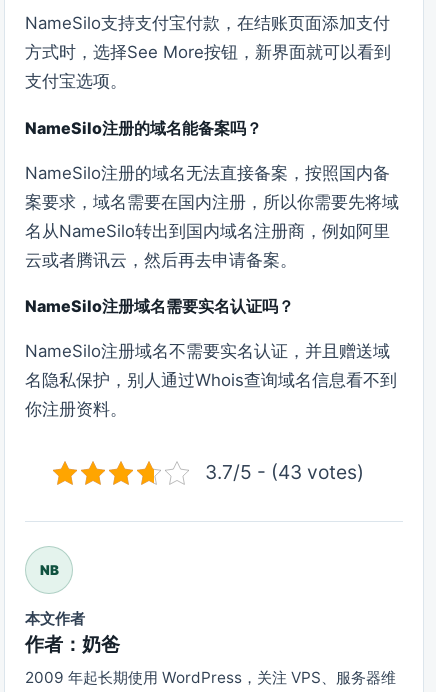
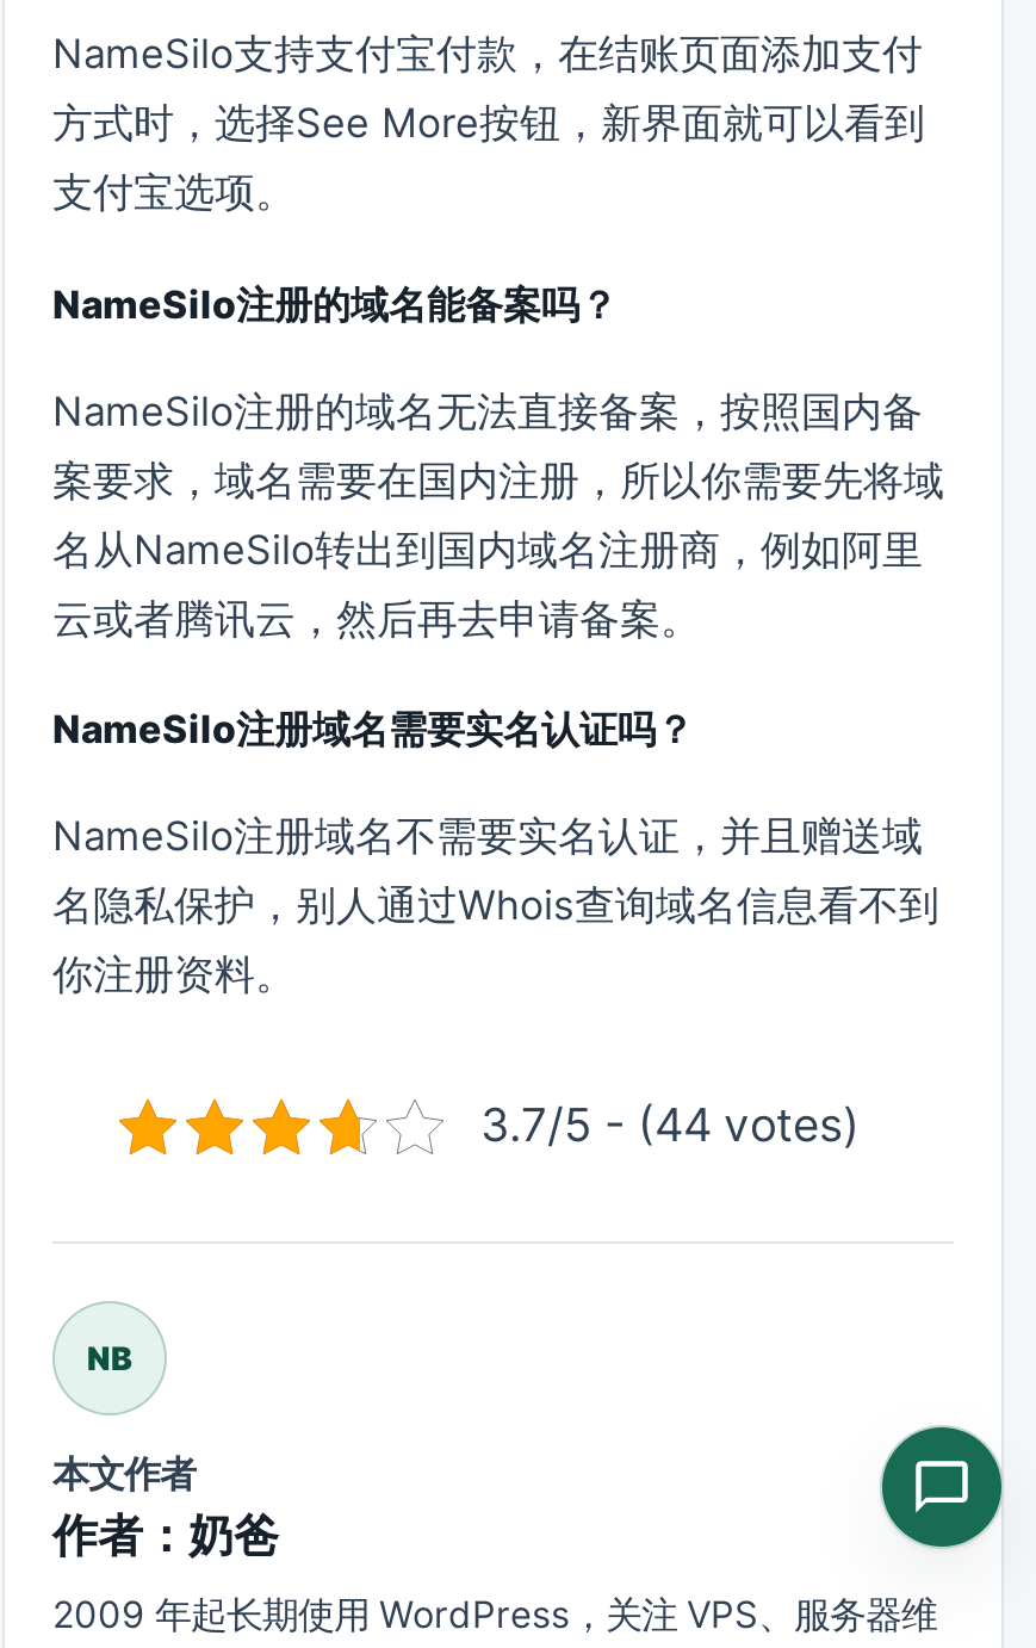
- 3.7/5 - (43 votes)
+ 3.7/5 - (44 votes)

+ [image]
